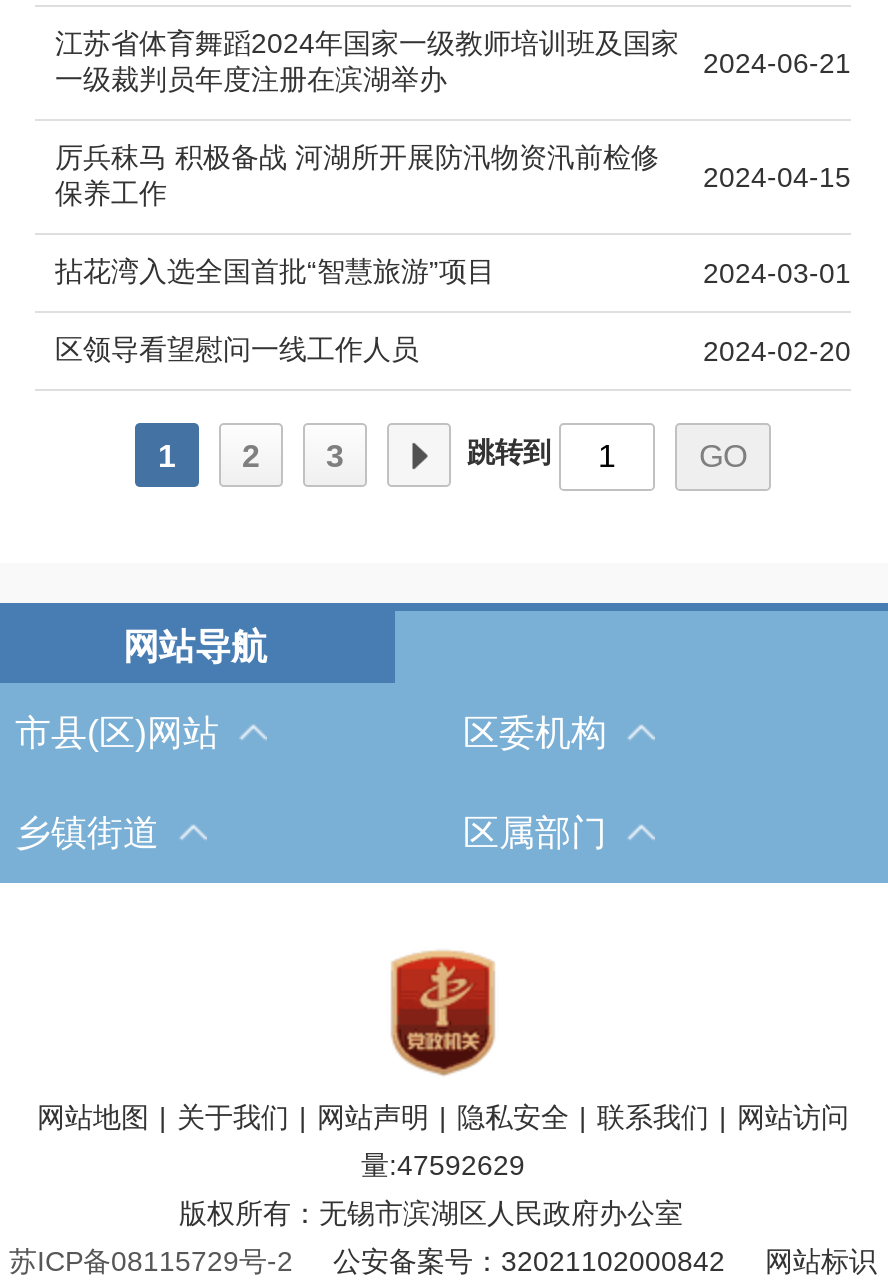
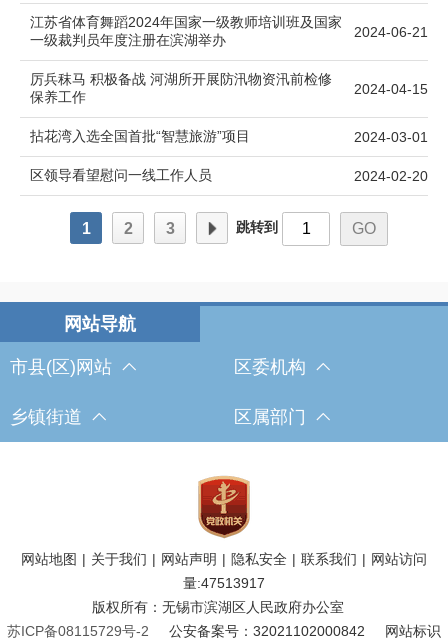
- 量:47592629
+ 量:47513917
